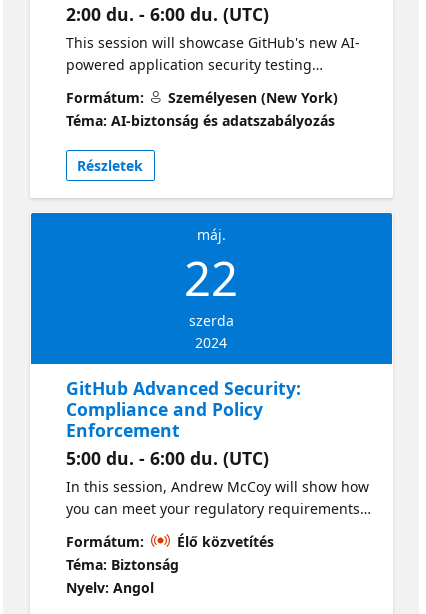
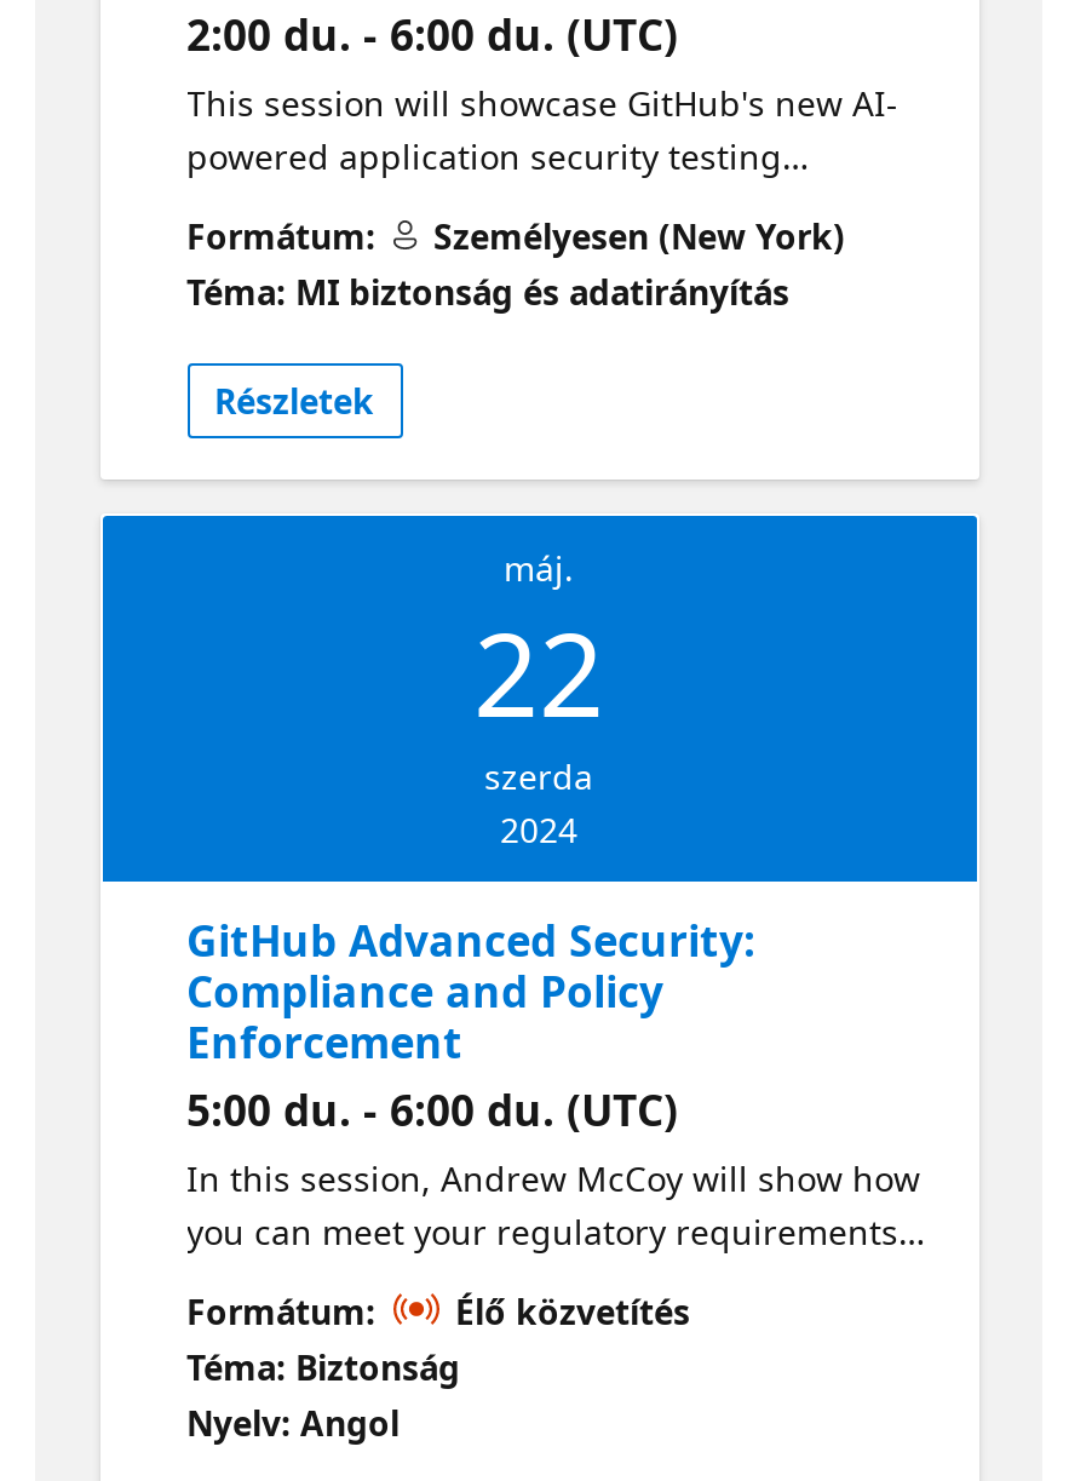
- Téma: AI-biztonság és adatszabályozás
+ Téma: MI biztonság és adatirányítás
